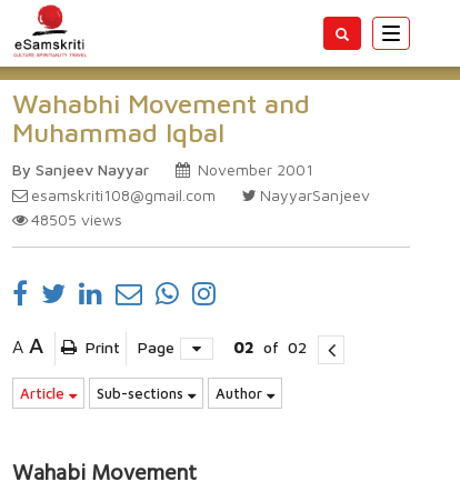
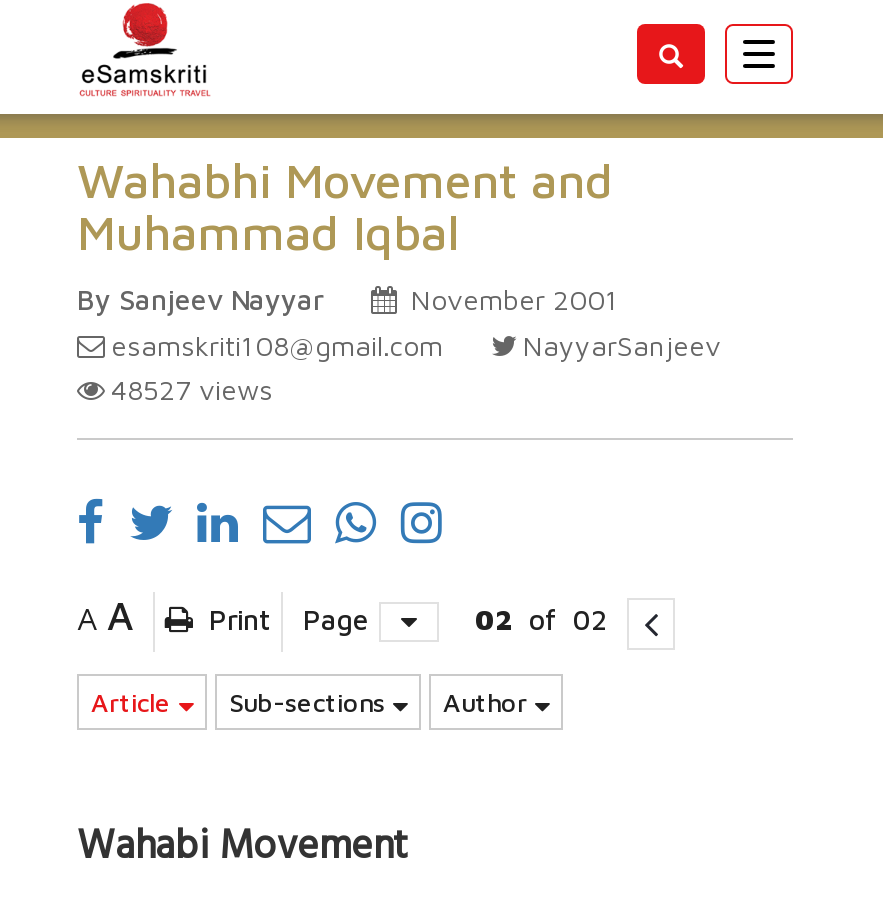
- 48505 views
+ 48527 views
